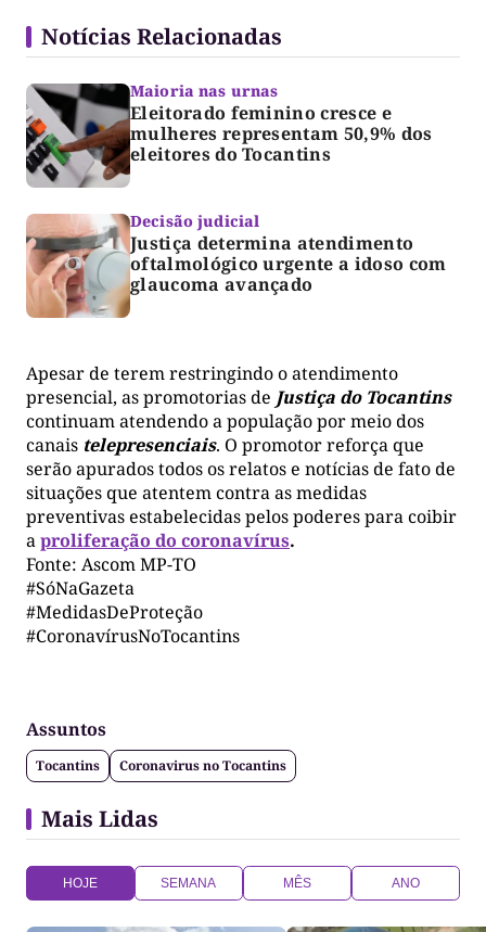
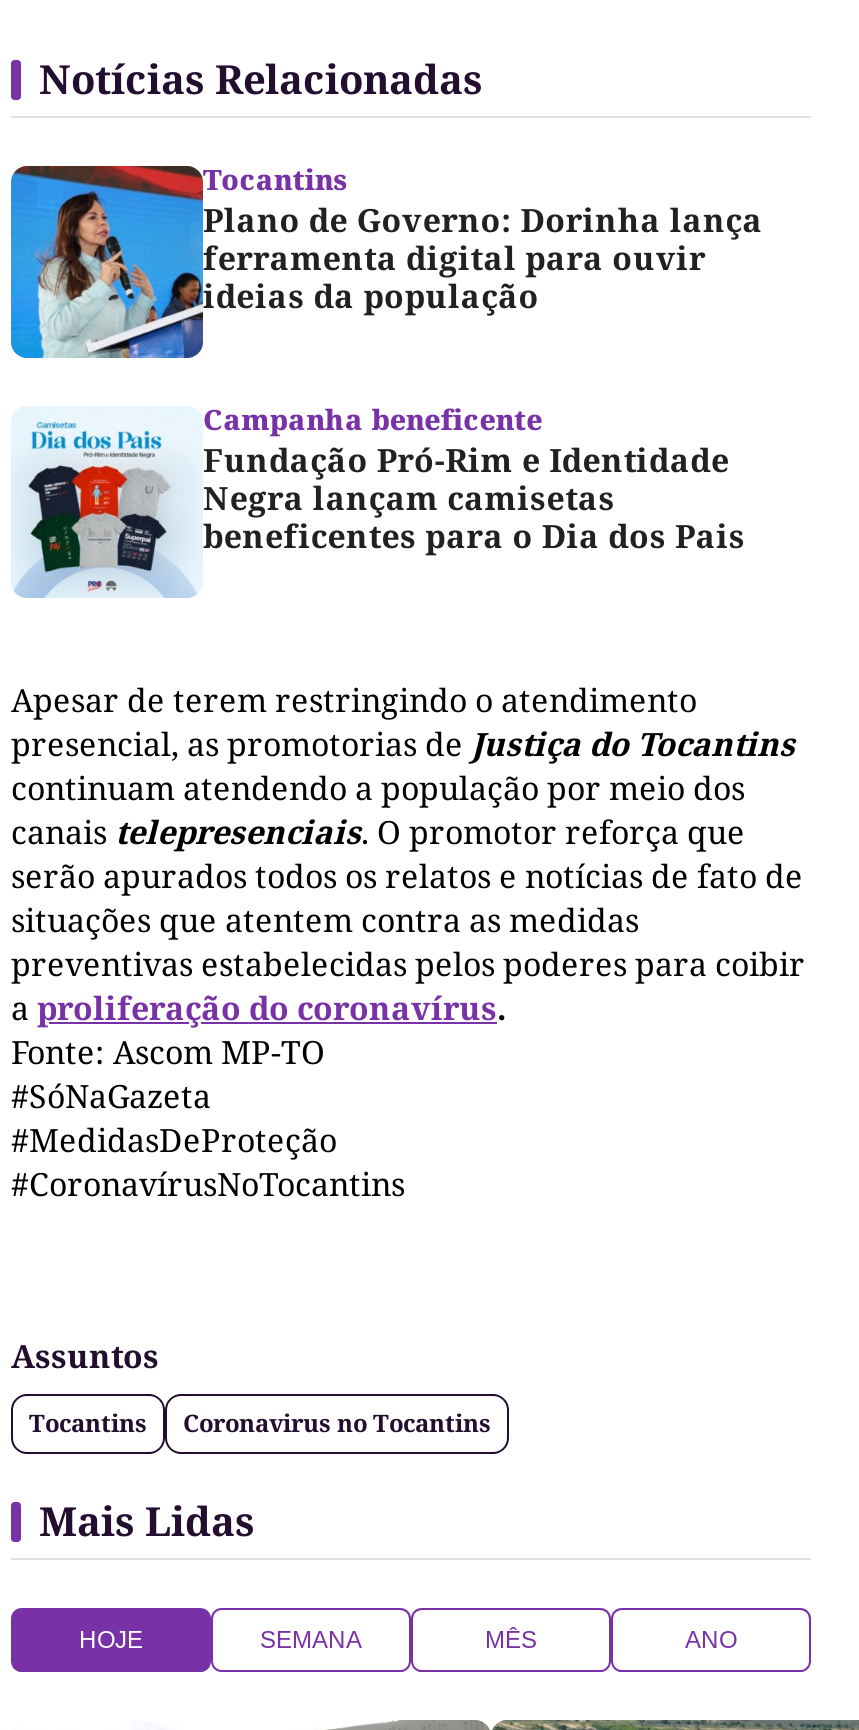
- [image]
- Maioria nas urnas
- Eleitorado feminino cresce e
- mulheres representam 50,9% dos
- eleitores do Tocantins
+ [image]
+ Tocantins
+ Plano de Governo: Dorinha lança
+ ferramenta digital para ouvir
+ ideias da população

- [image]
- Decisão judicial
- Justiça determina atendimento
- oftalmológico urgente a idoso com
- glaucoma avançado
+ [image]
+ Campanha beneficente
+ Fundação Pró-Rim e Identidade
+ Negra lançam camisetas
+ beneficentes para o Dia dos Pais
